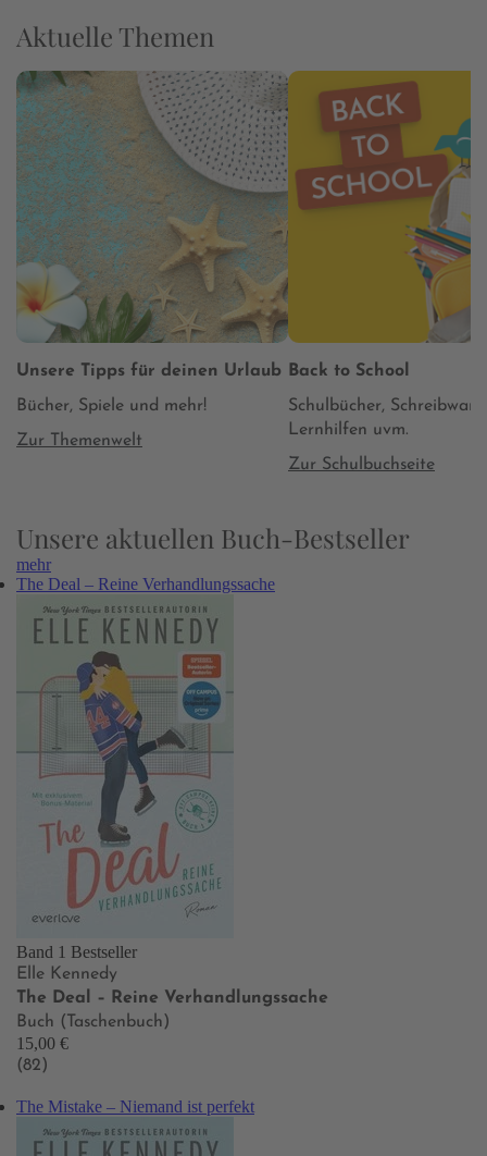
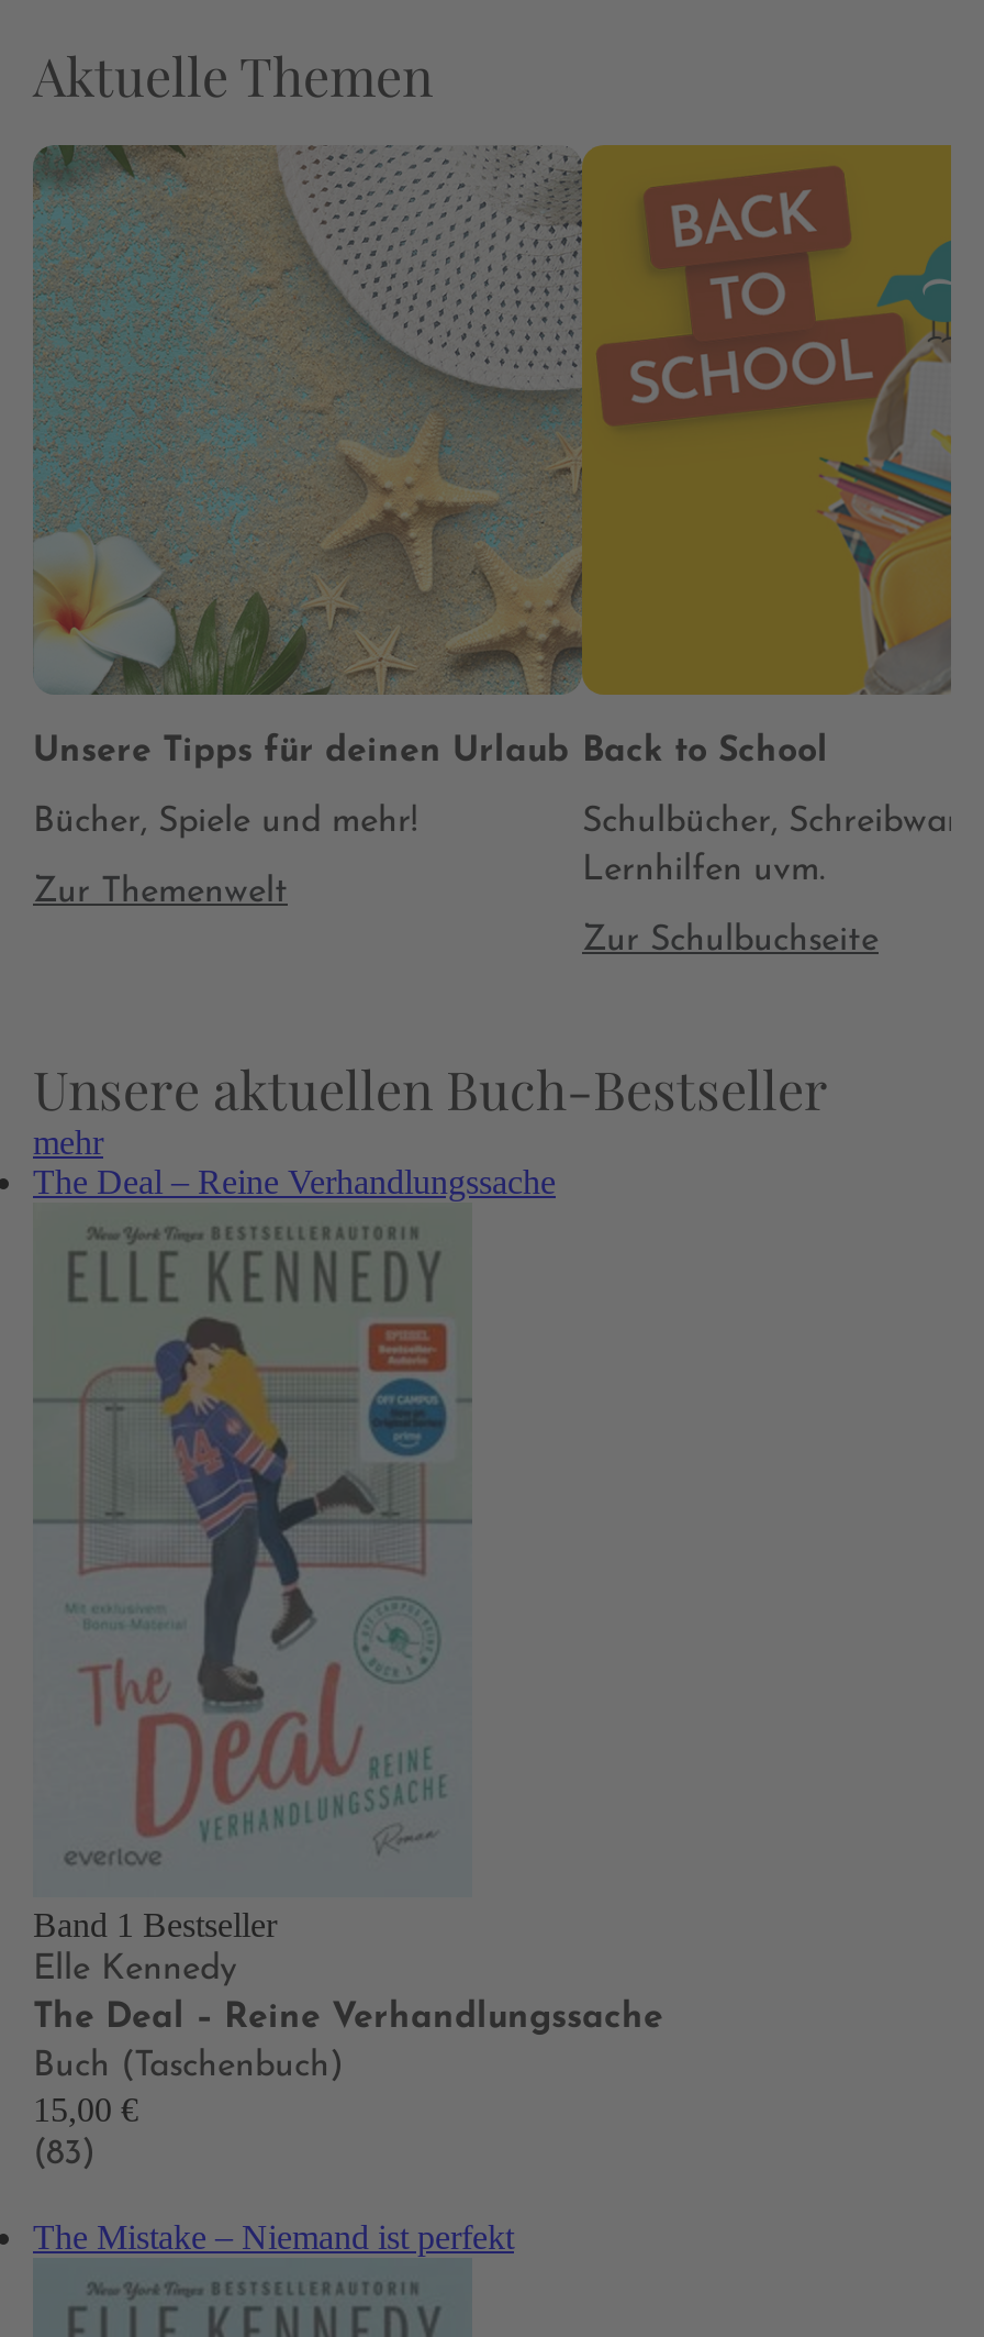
- (82)
+ (83)
